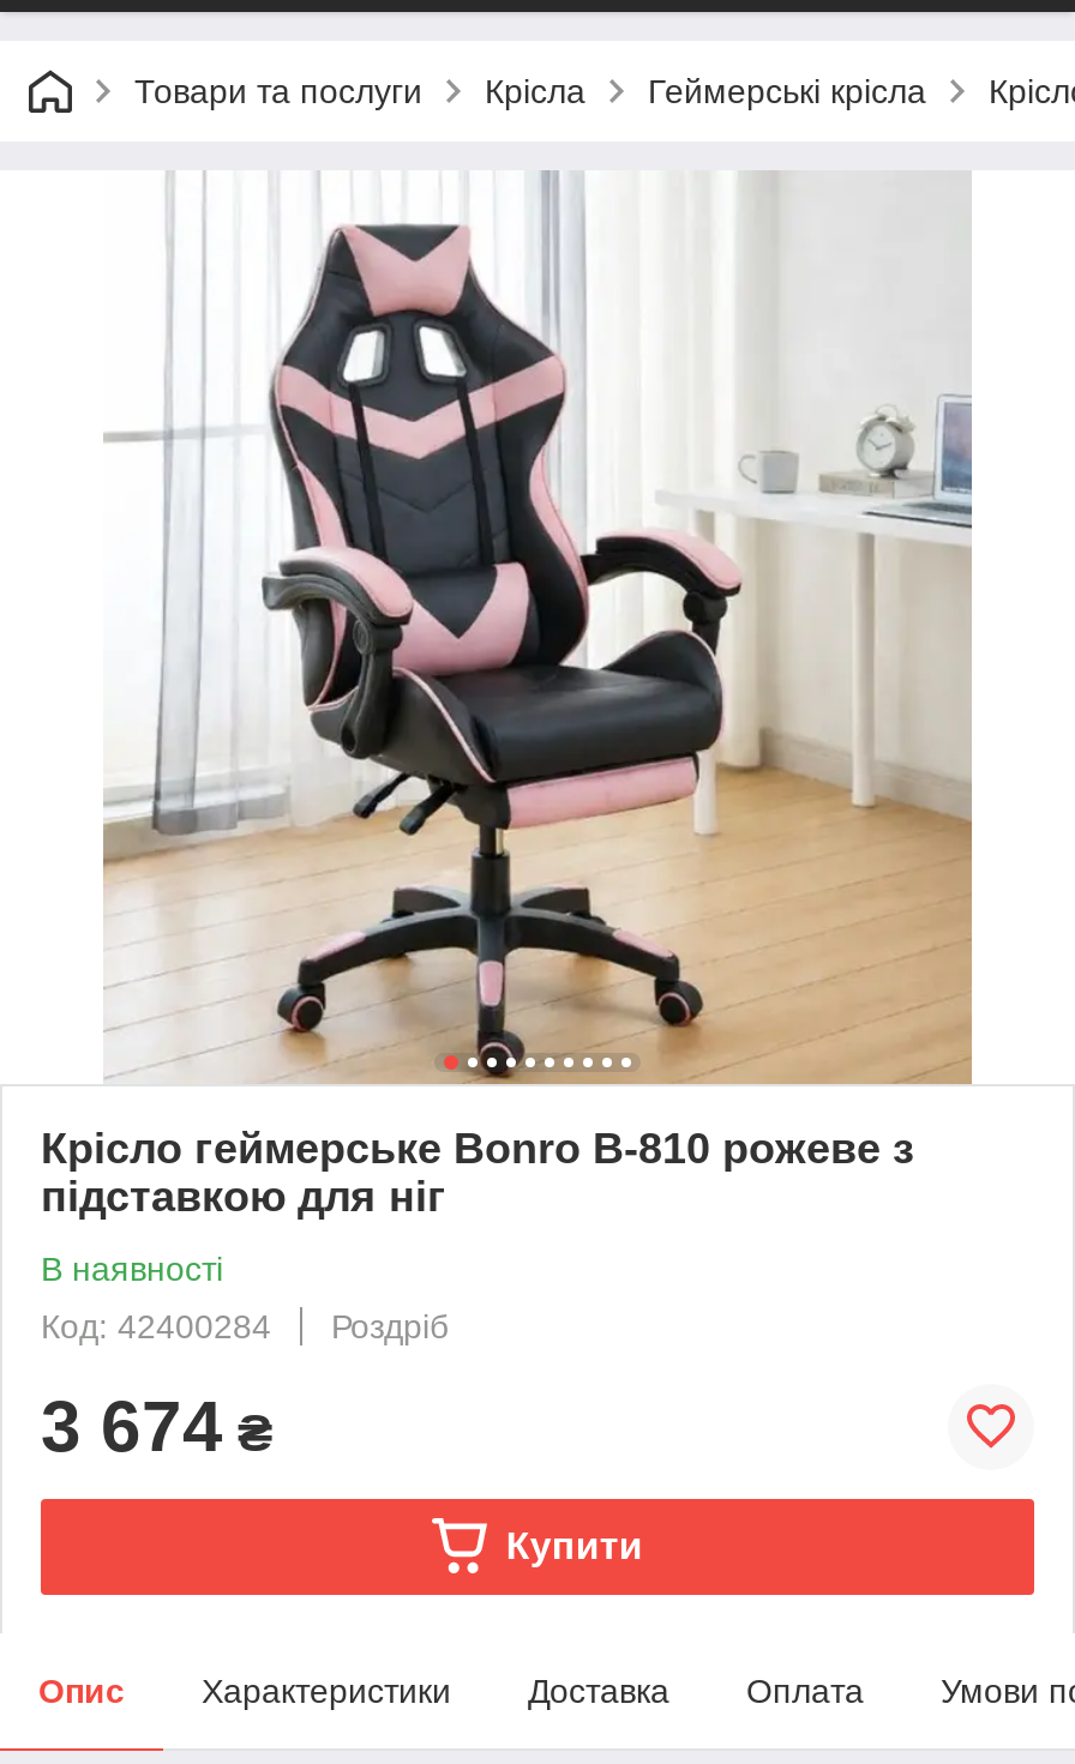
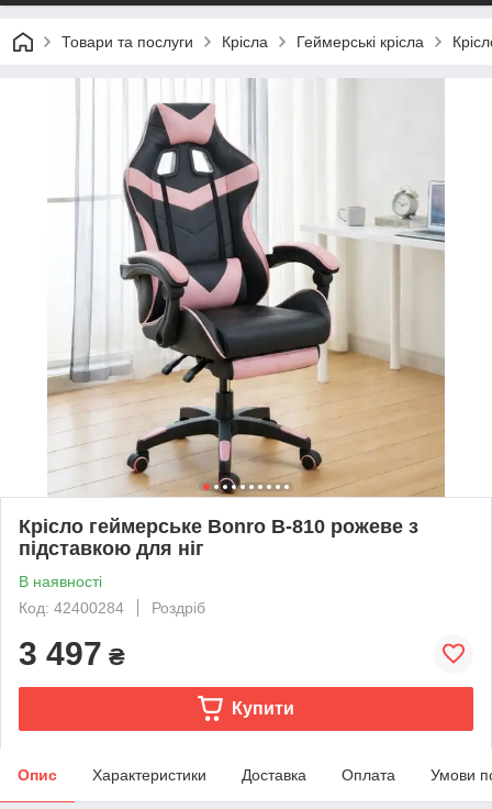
- 3 674 ₴
+ 3 497 ₴
